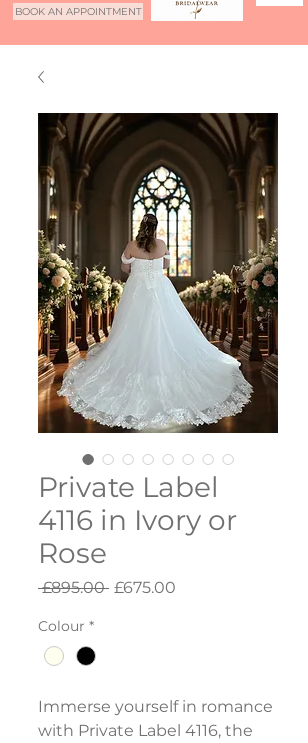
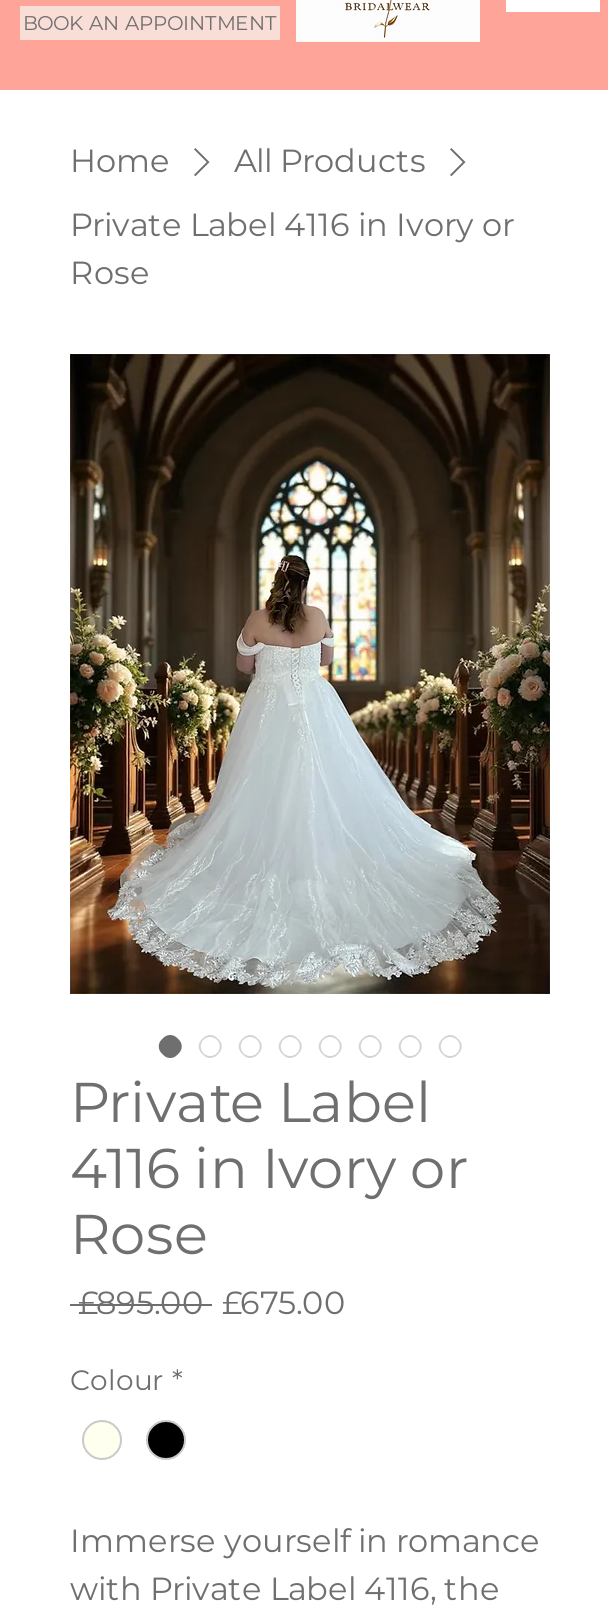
+ Home
+ All Products
+ Private Label 4116 in Ivory or
+ Rose
